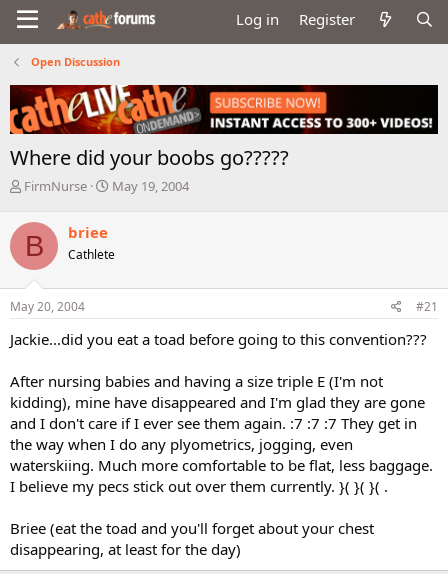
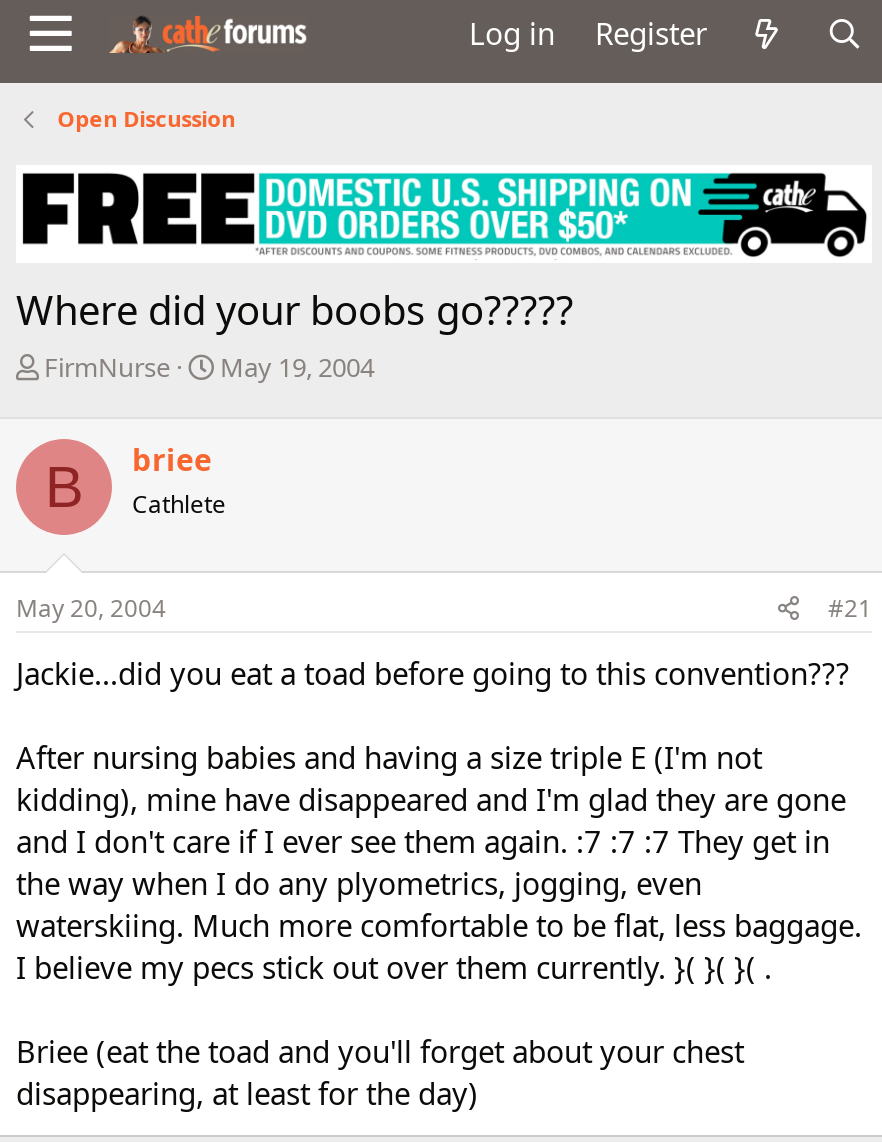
- [image]
+ [image]
